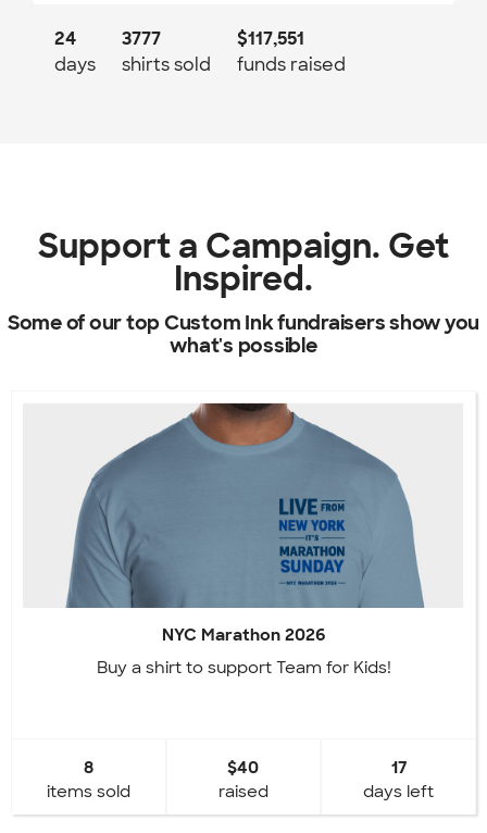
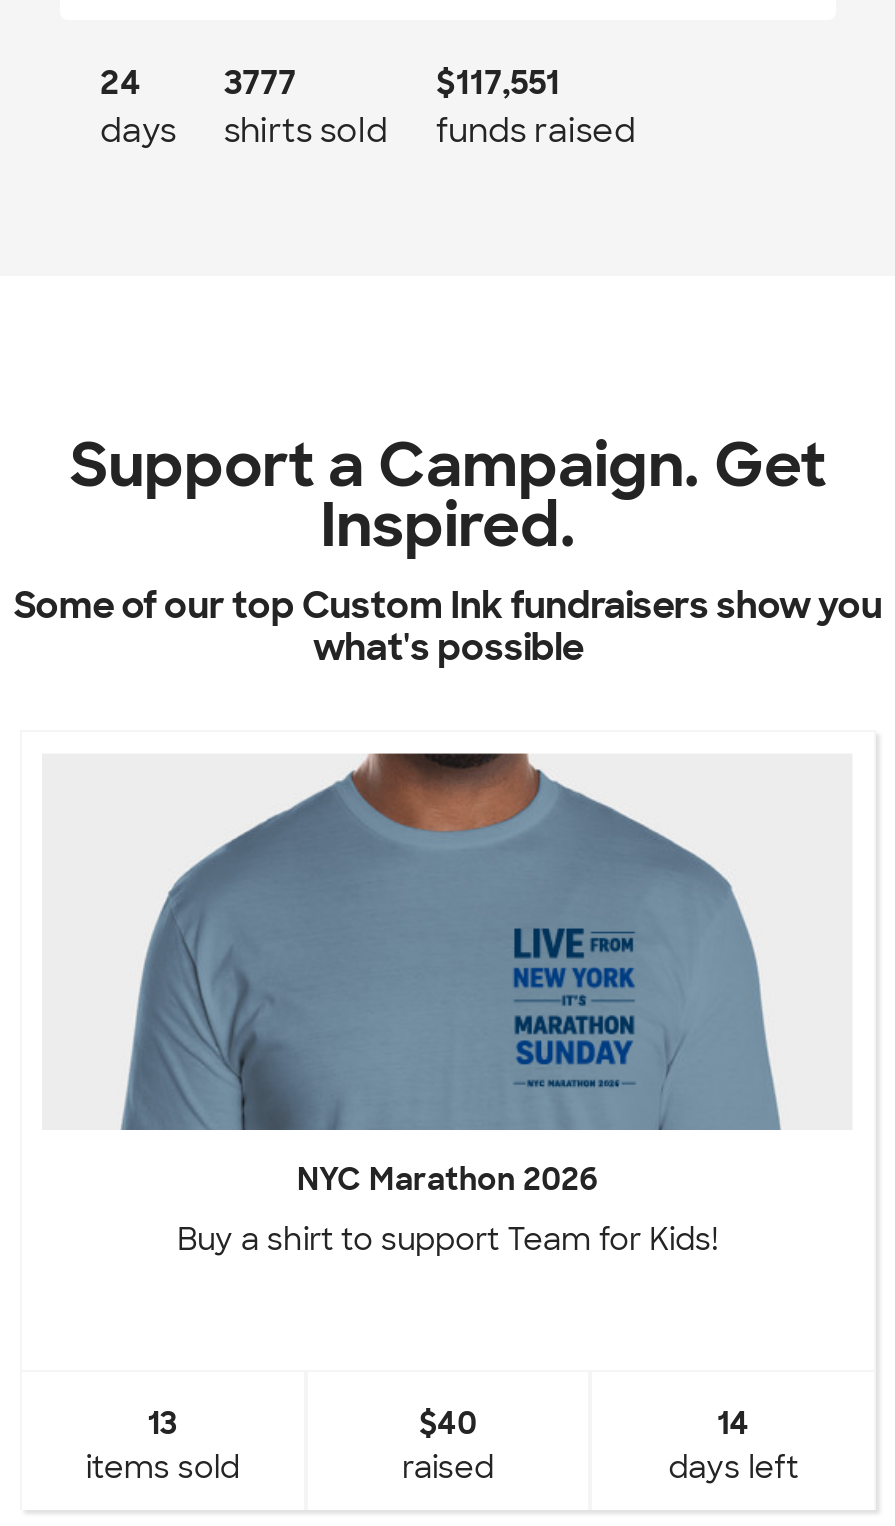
- 8
+ 13

- 17
+ 14
